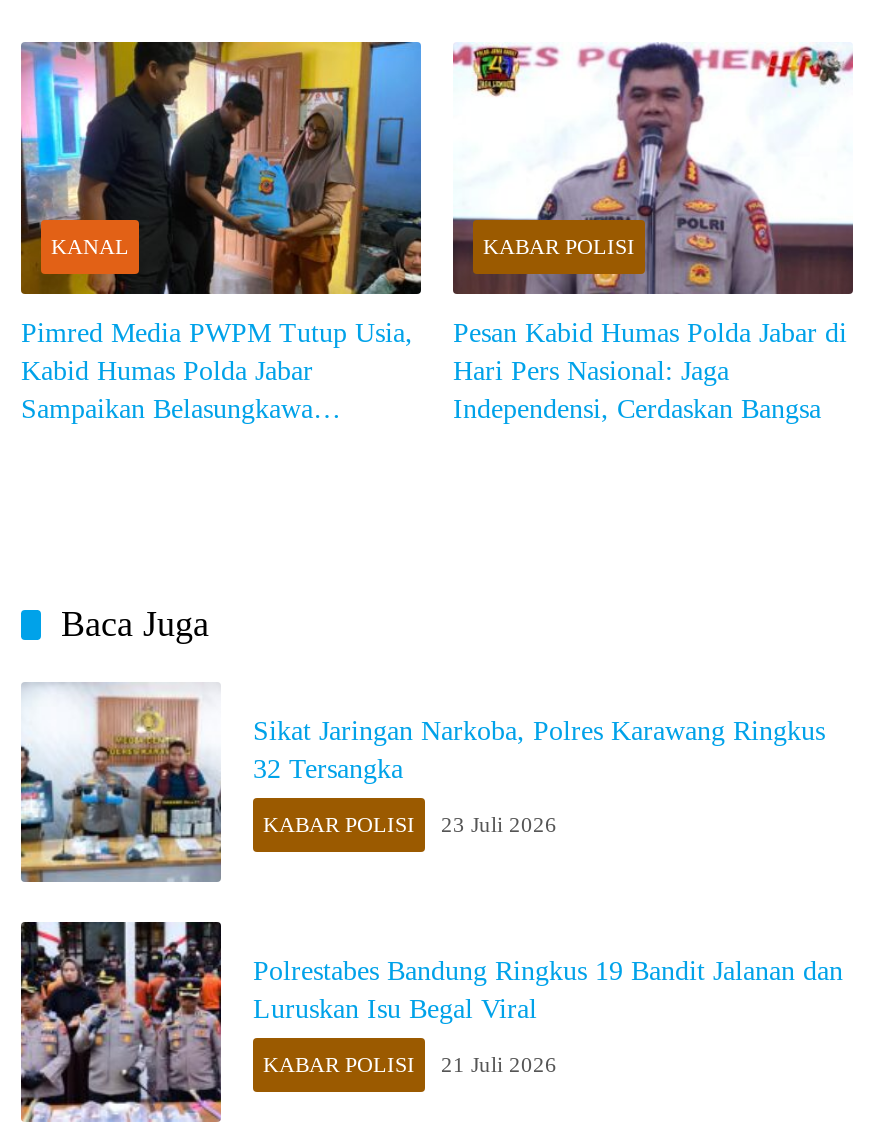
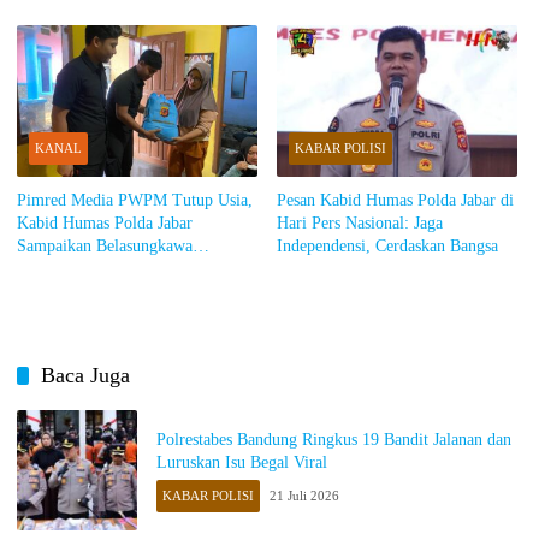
- [image]
- Sikat Jaringan Narkoba, Polres Karawang Ringkus
- 32 Tersangka
- KABAR POLISI
- 23 Juli 2026
